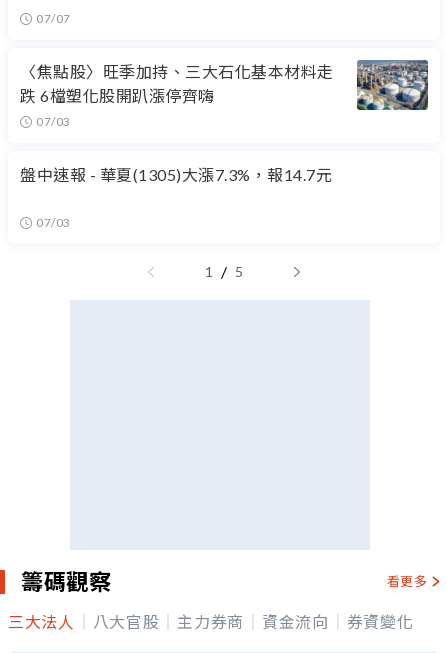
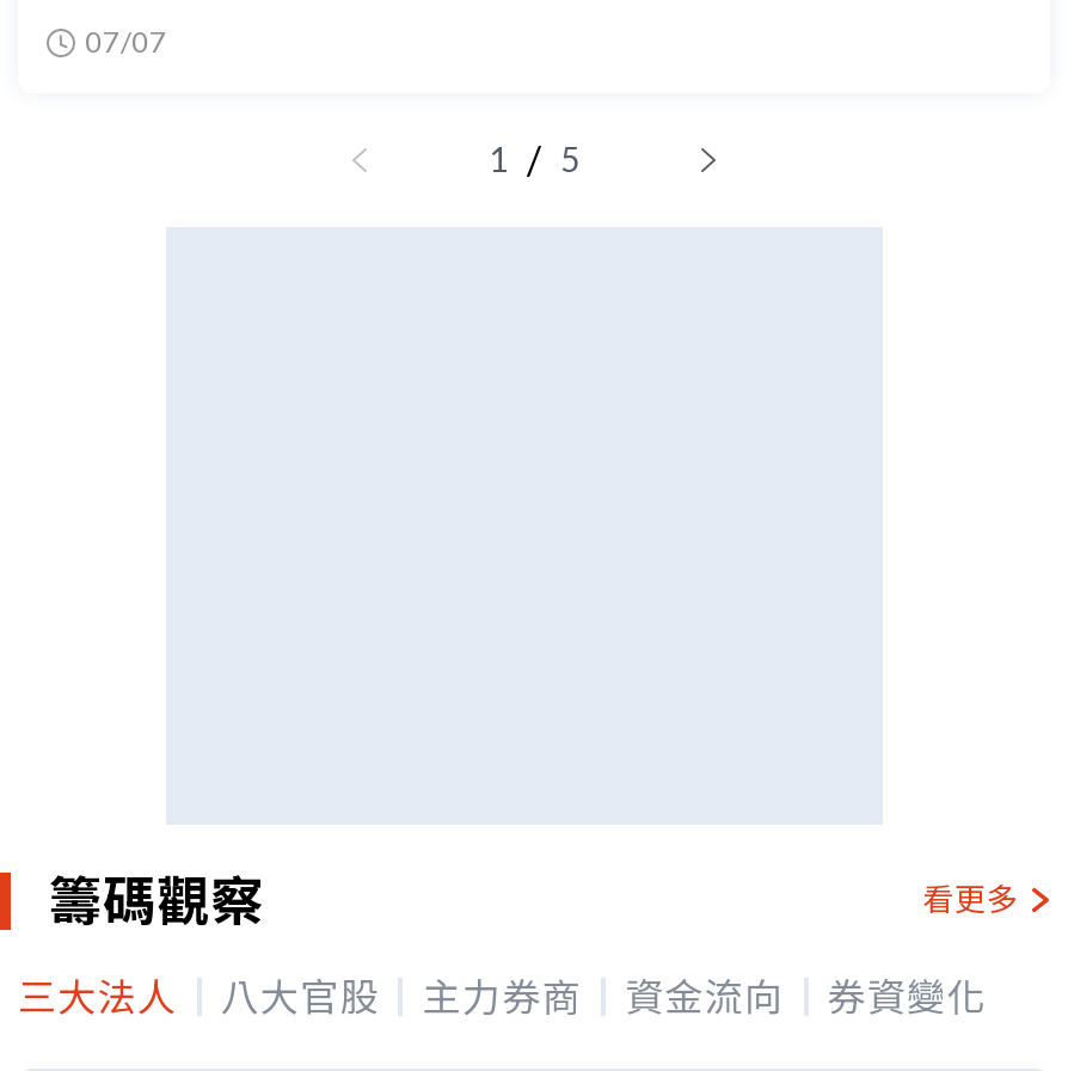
- [image]
- 〈焦點股〉旺季加持、三大石化基本材料走
- 跌 6檔塑化股開趴漲停齊嗨
- 07/03
- 盤中速報 - 華夏(1305)大漲7.3%，報14.7元
- 07/03
